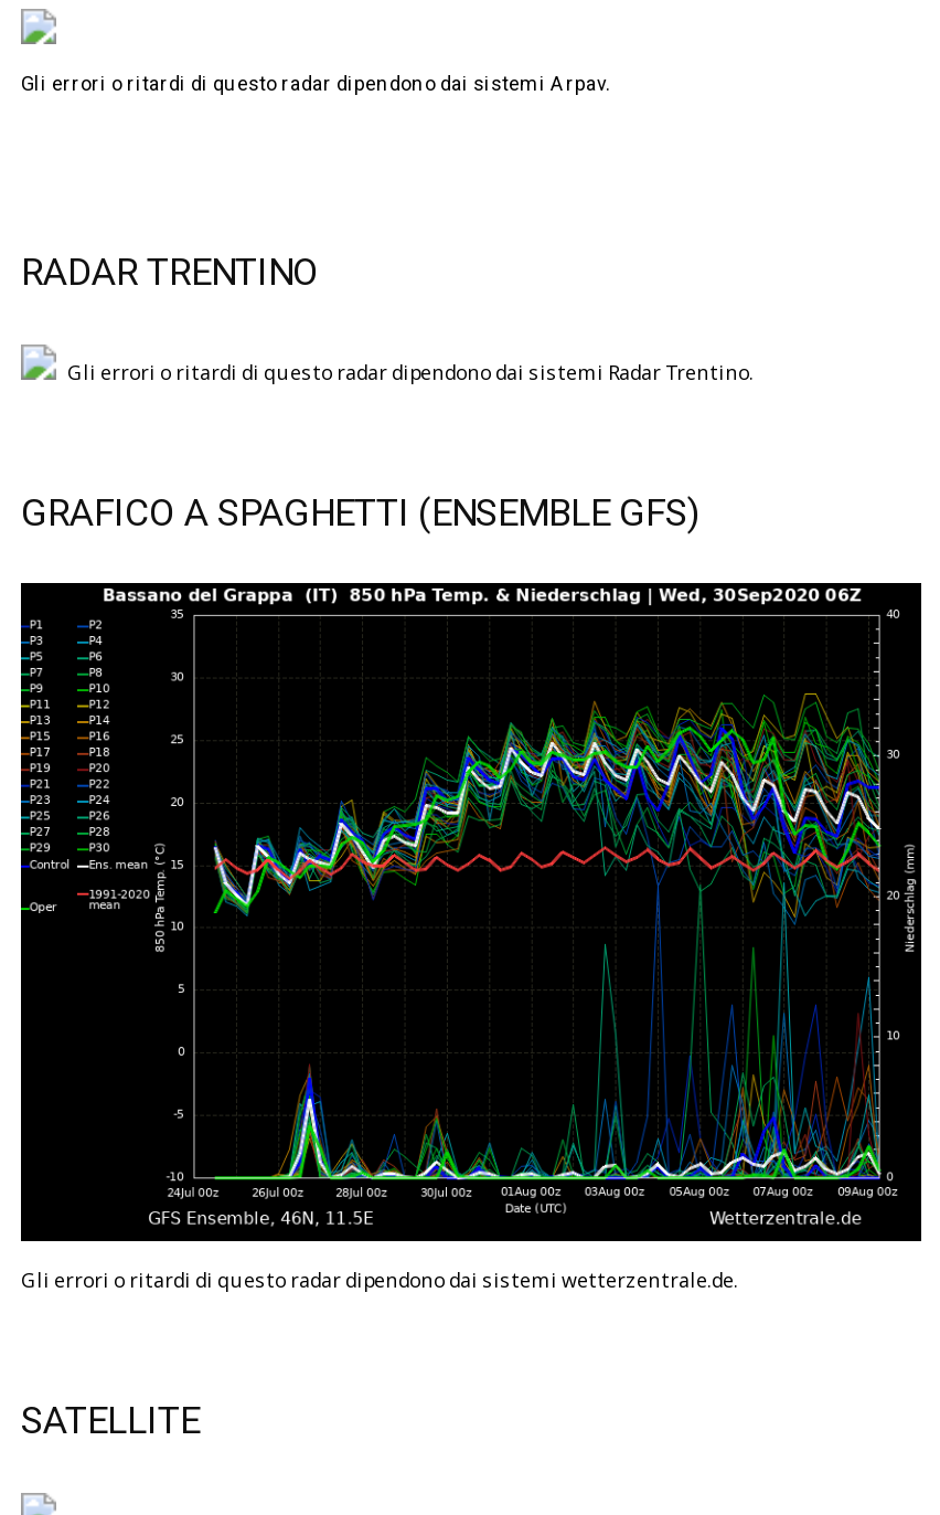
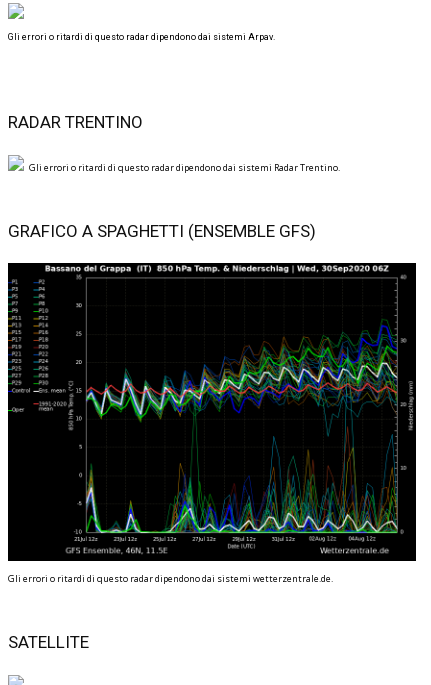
- [image]
+ [image]
